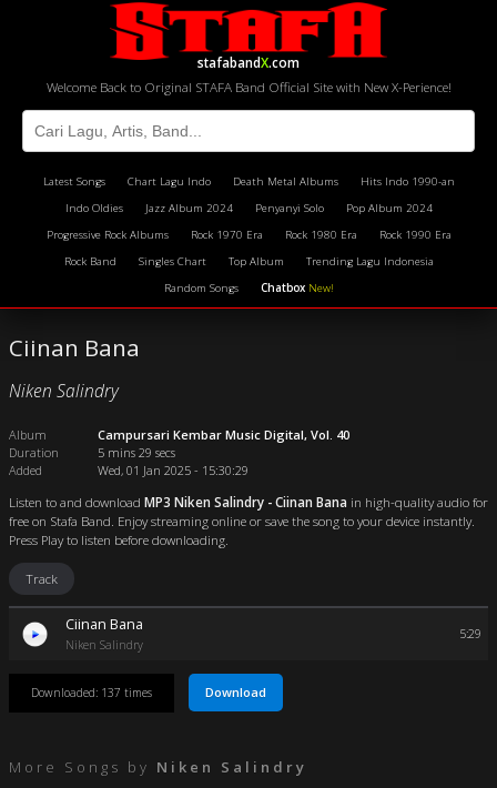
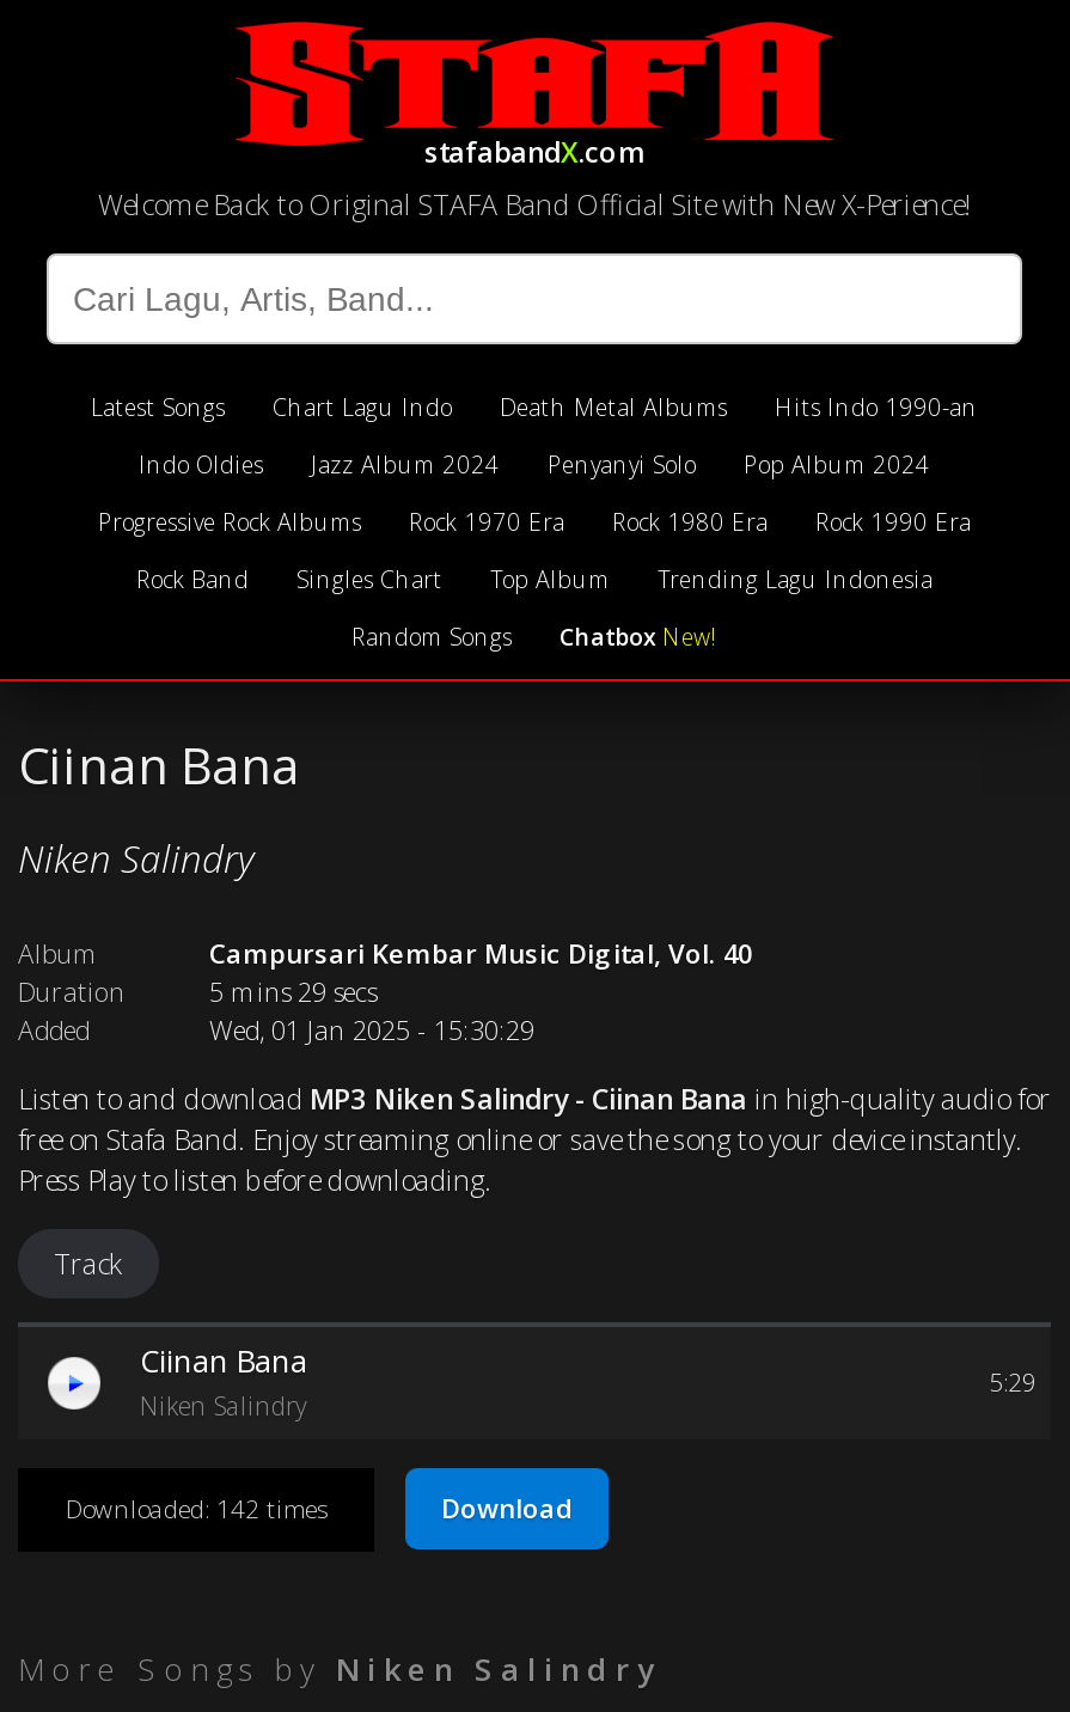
- Downloaded: 137 times
+ Downloaded: 142 times
